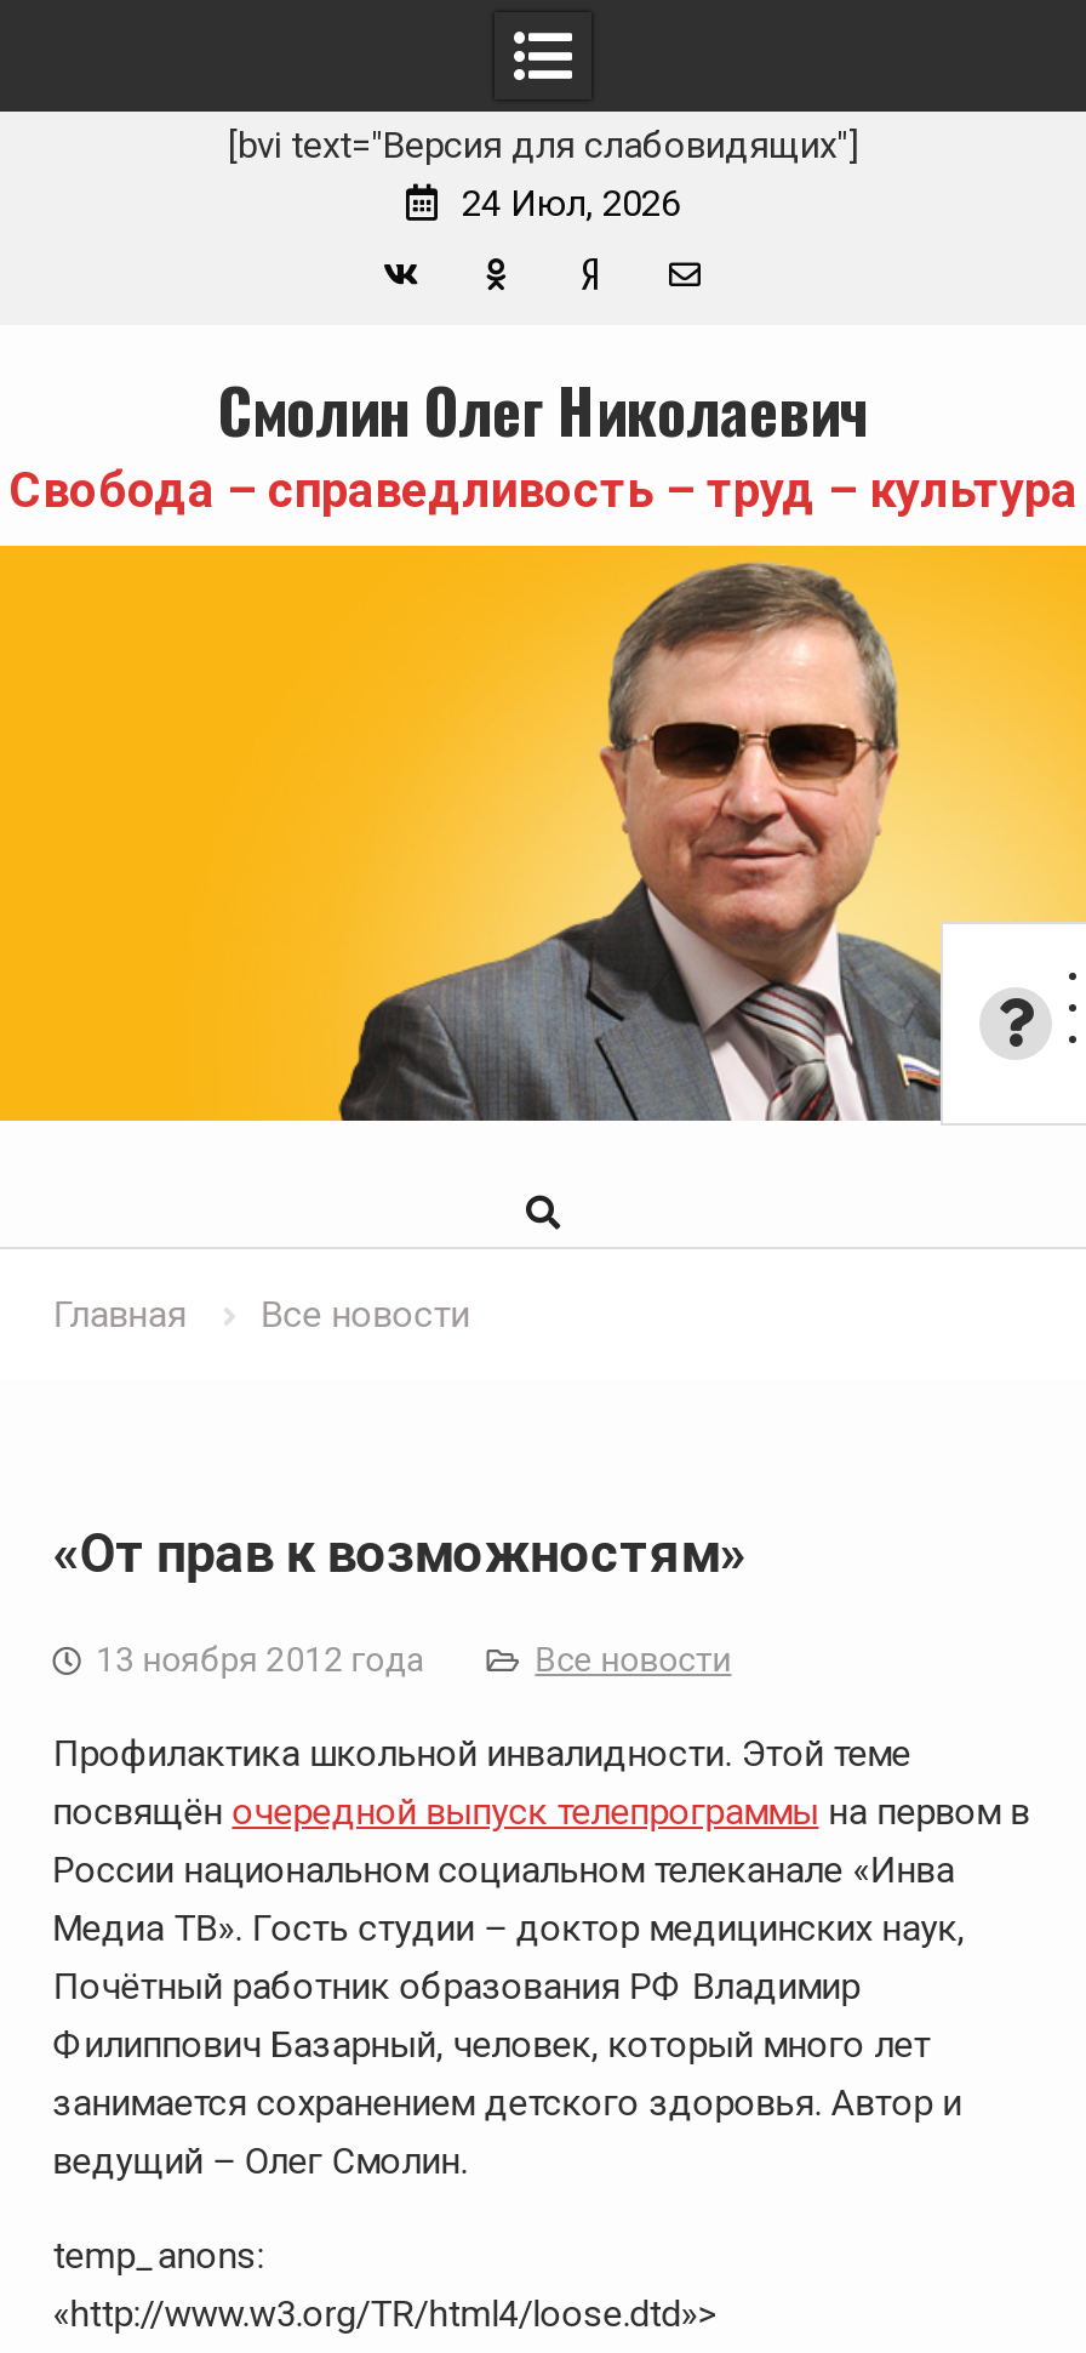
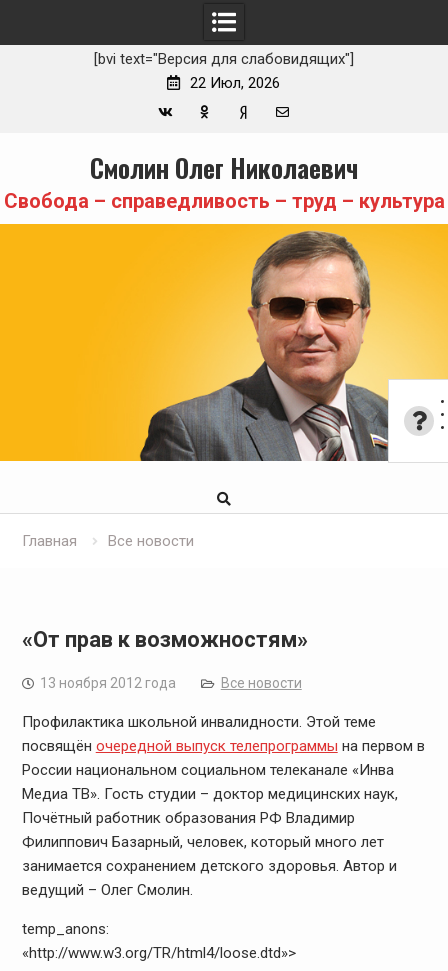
- 24 Июл, 2026
+ 22 Июл, 2026
